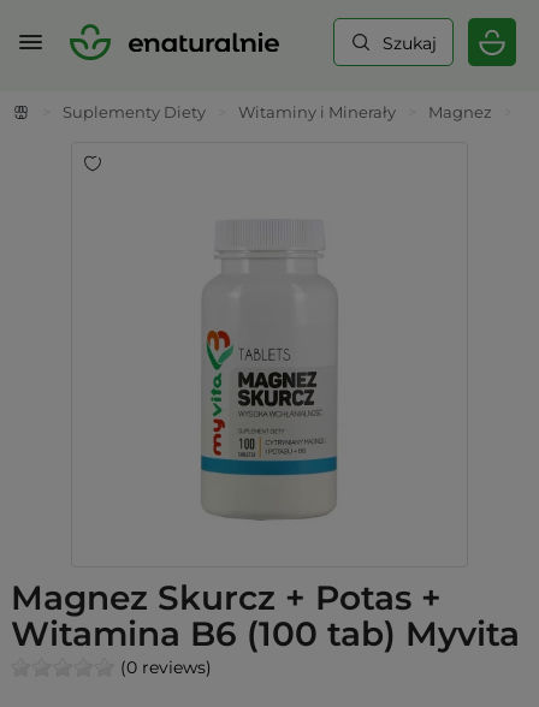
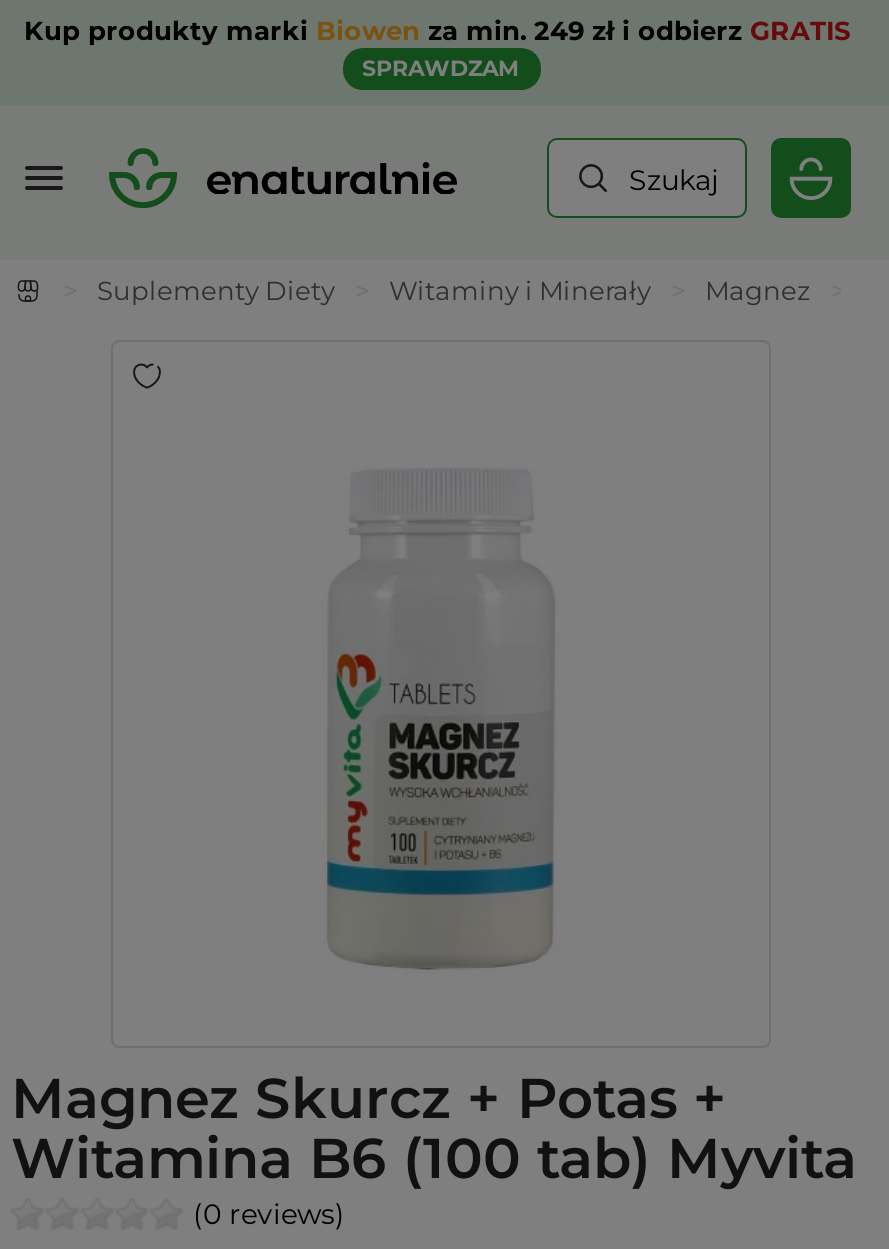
+ Kup produkty marki Biowen za min. 249 zł i odbierz GRATIS
+ SPRAWDZAM
